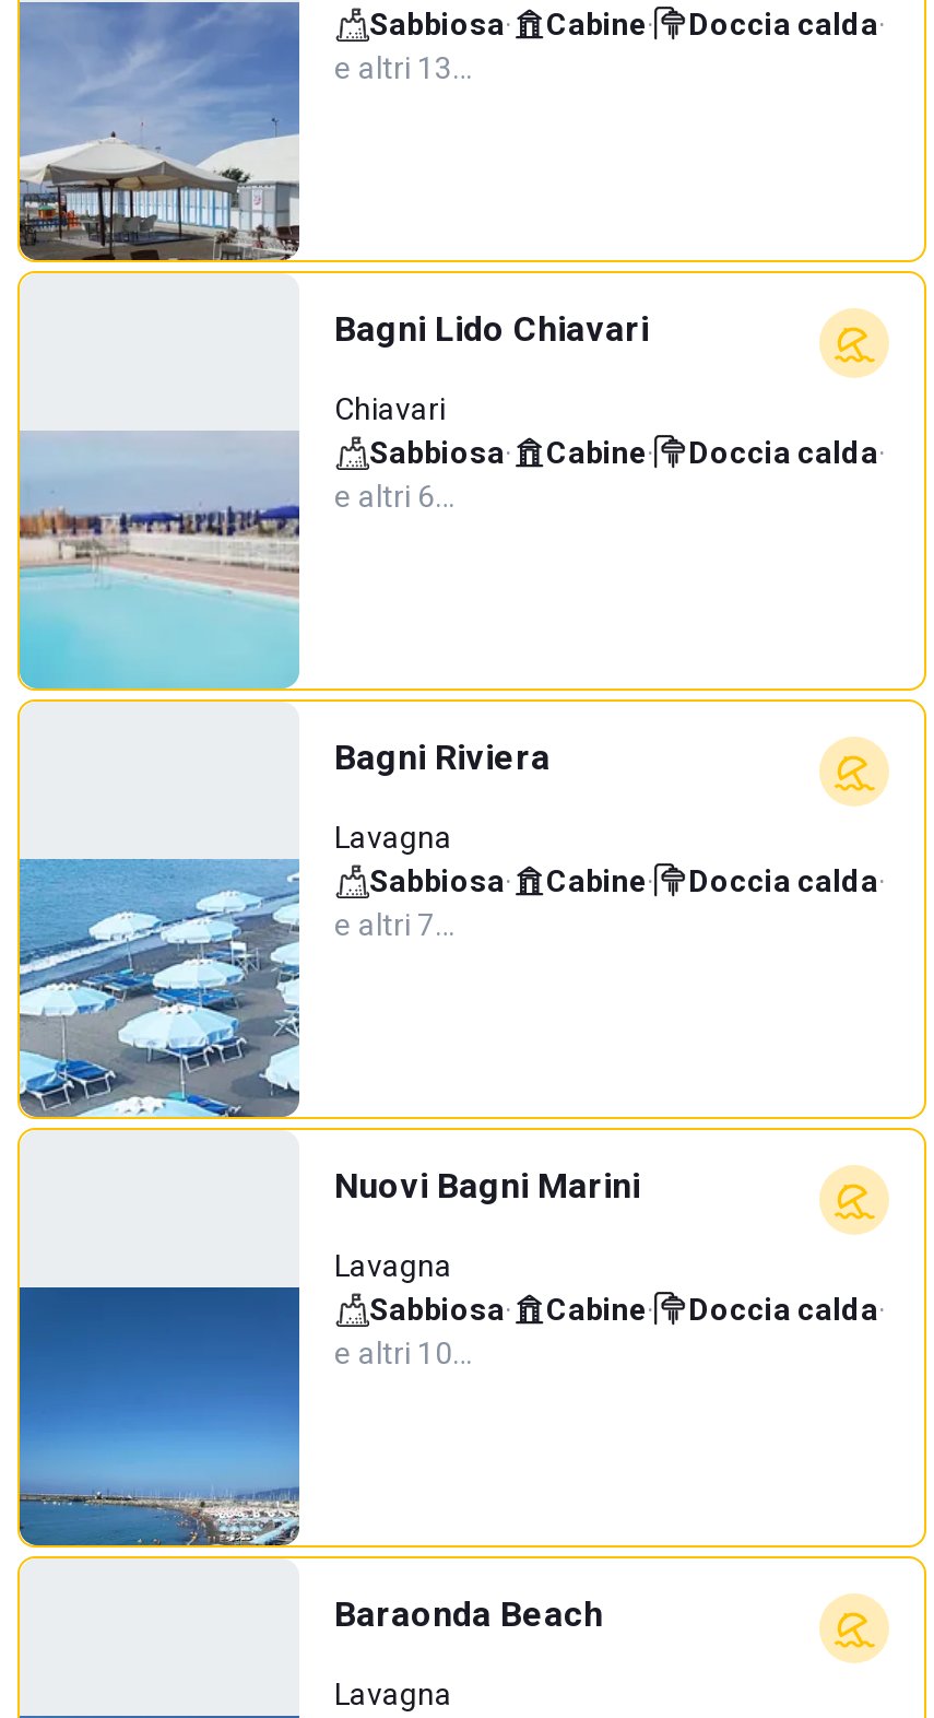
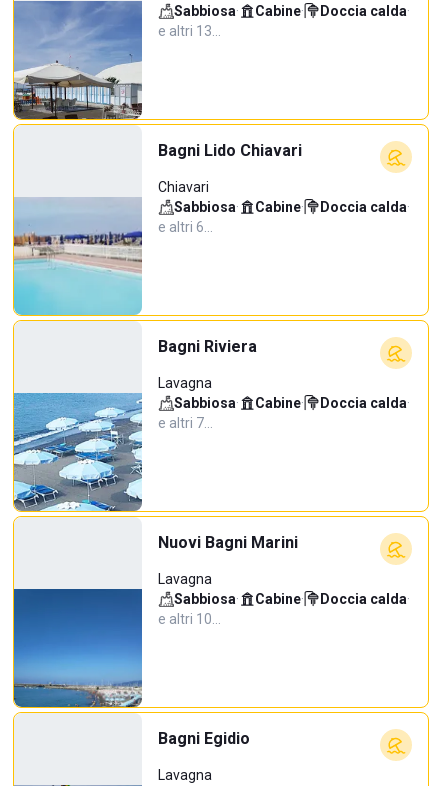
- Baraonda Beach
+ Bagni Egidio
